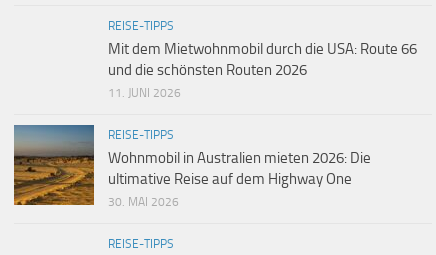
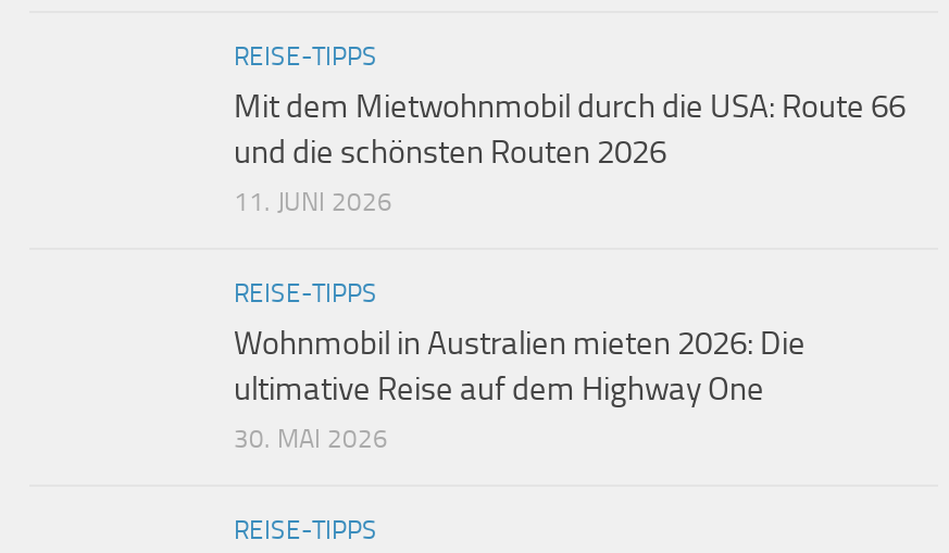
- [image]
